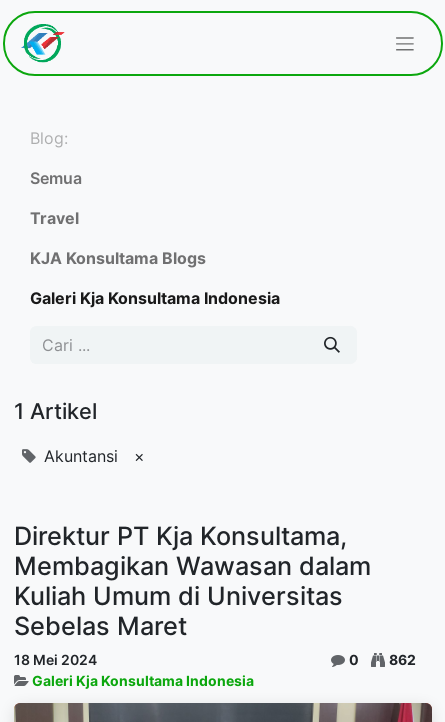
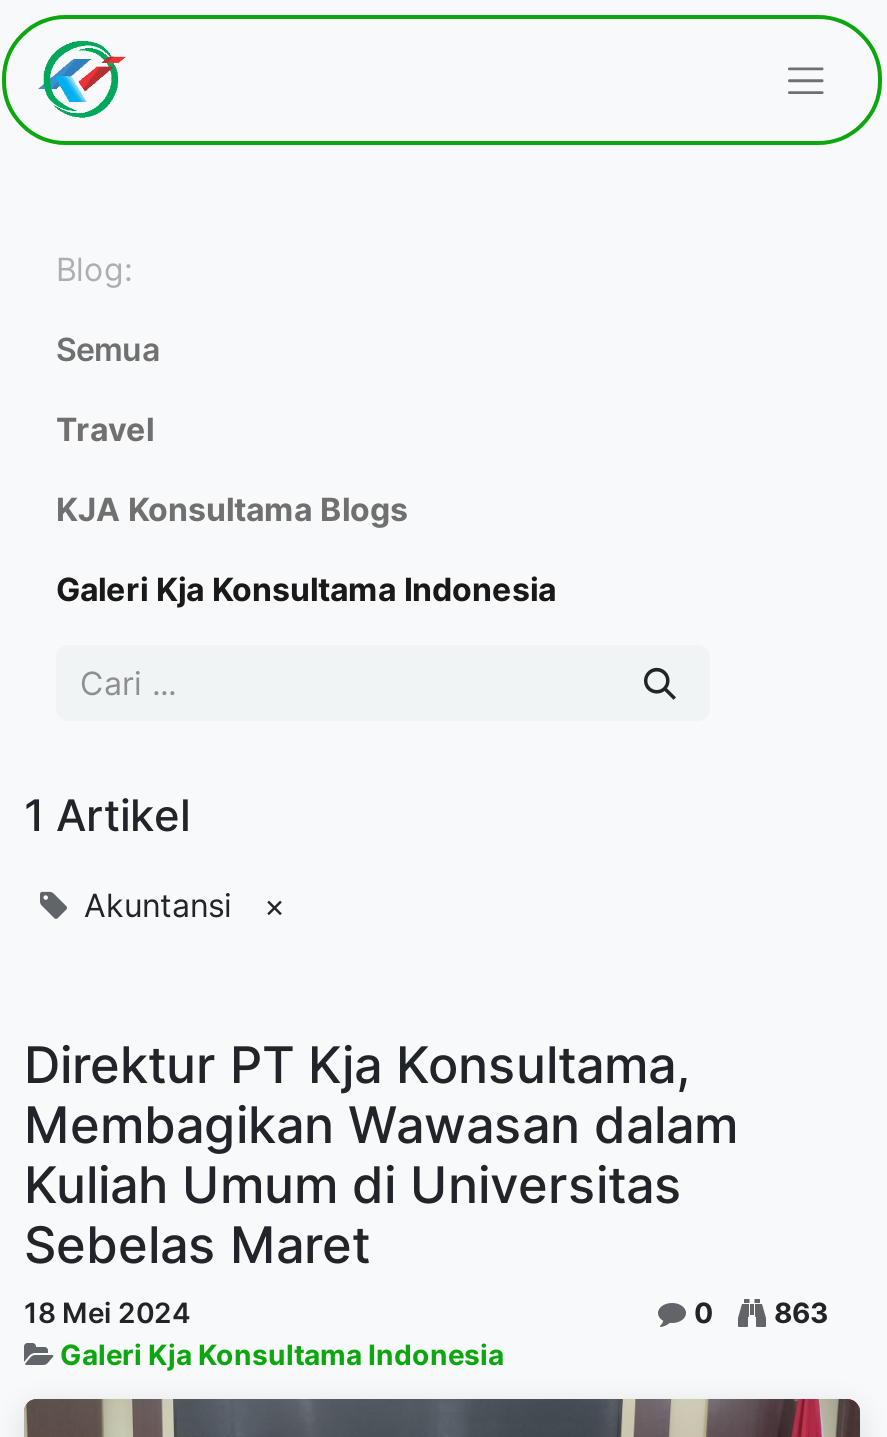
- 0 862
+ 0 863
